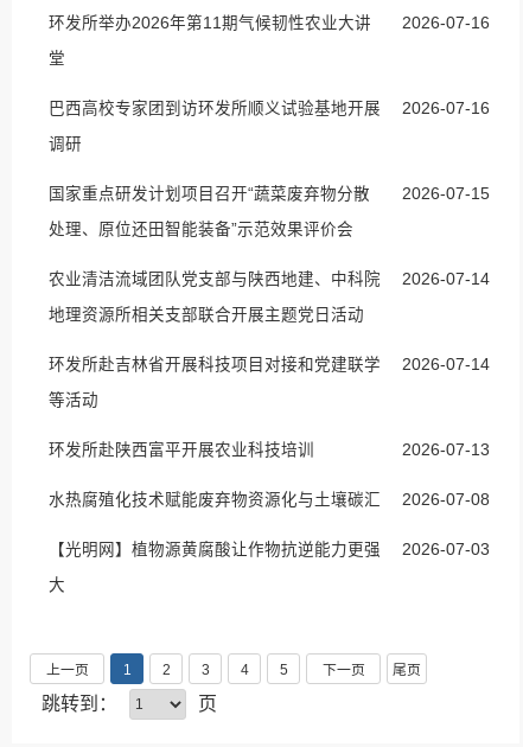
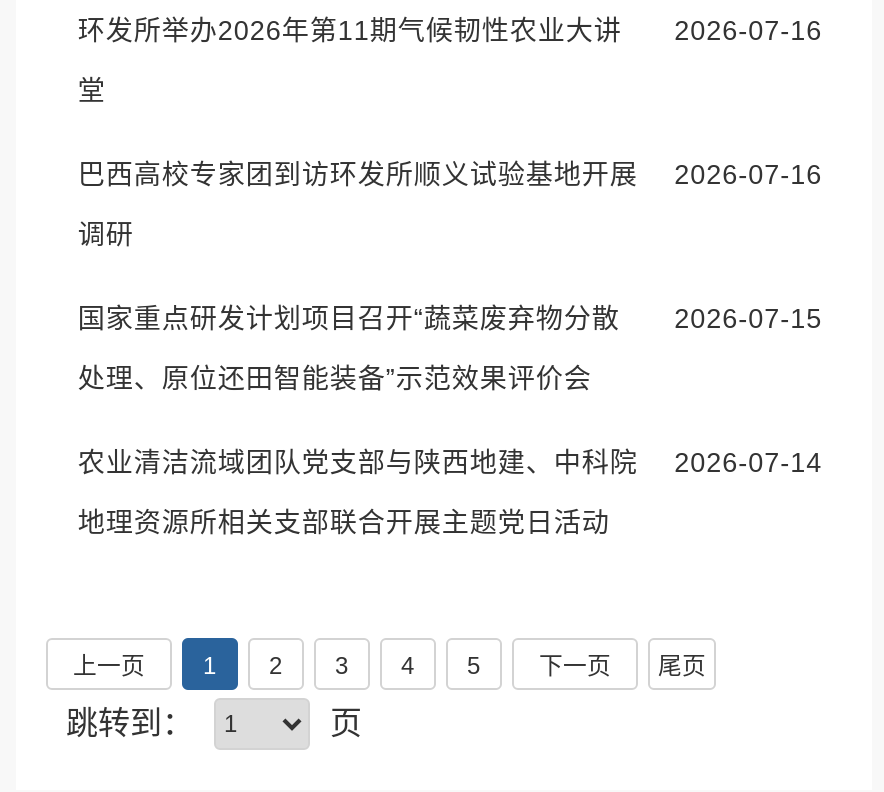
- 2026-07-14
- 环发所赴吉林省开展科技项目对接和党建联学
- 等活动
- 2026-07-13
- 环发所赴陕西富平开展农业科技培训
- 2026-07-08
- 水热腐殖化技术赋能废弃物资源化与土壤碳汇
- 2026-07-03
- 【光明网】植物源黄腐酸让作物抗逆能力更强
- 大
